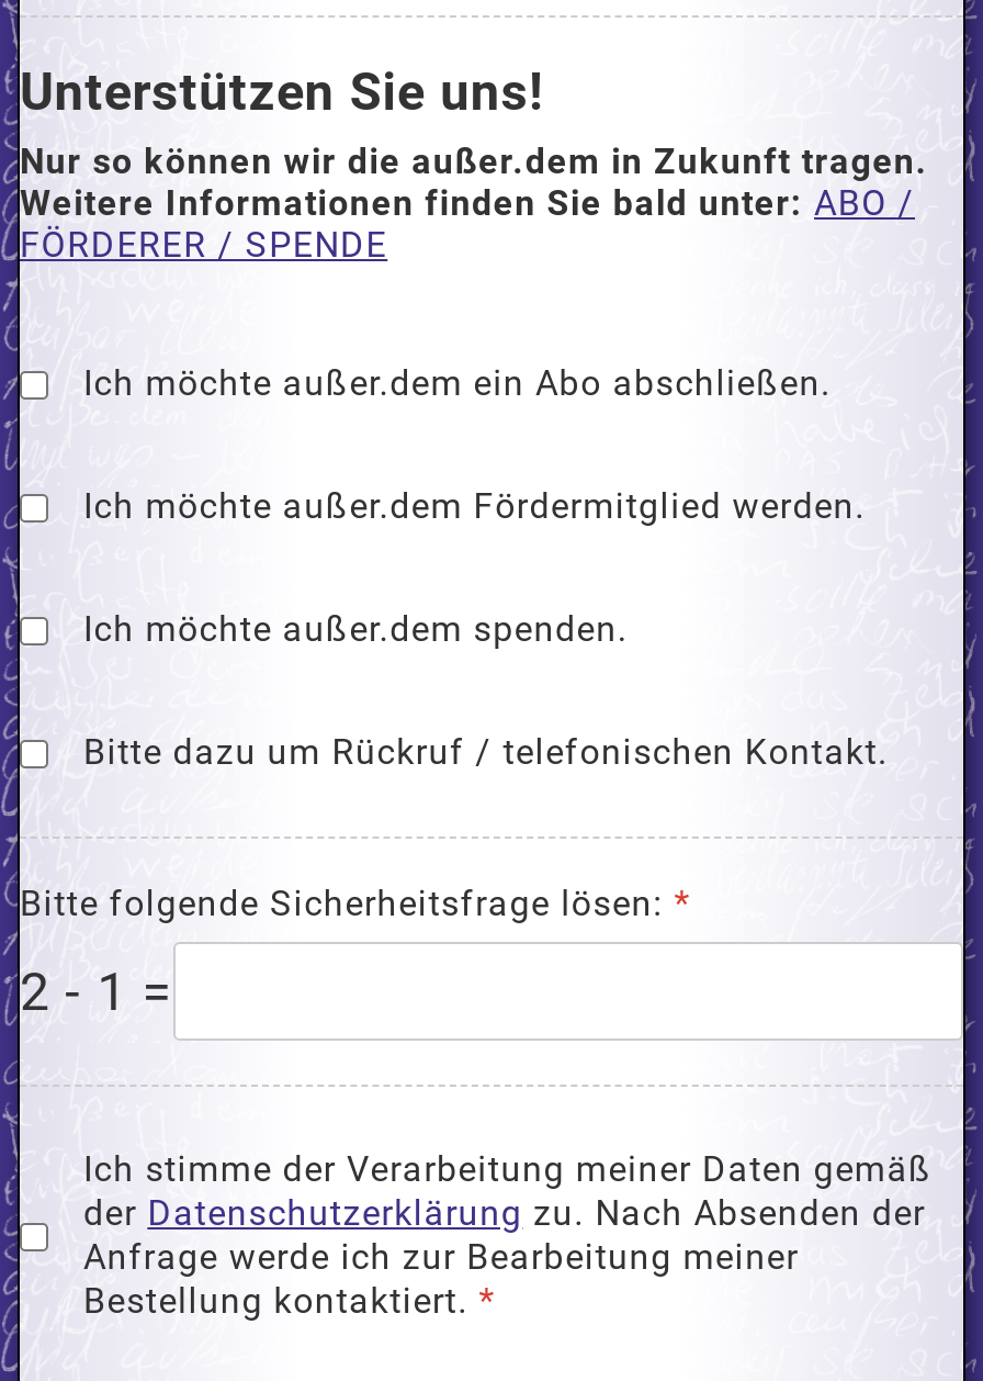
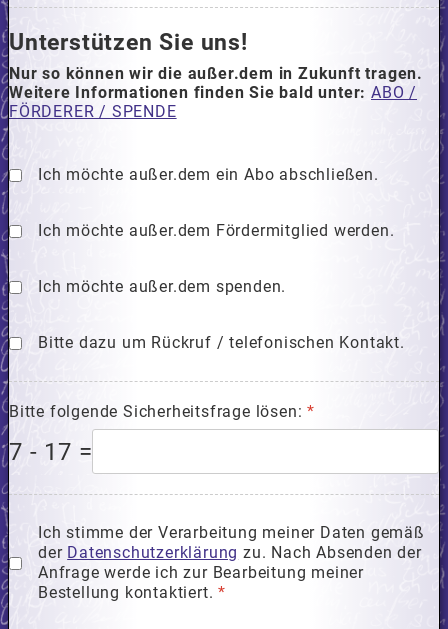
- 2 - 1 =
+ 7 - 17 =
